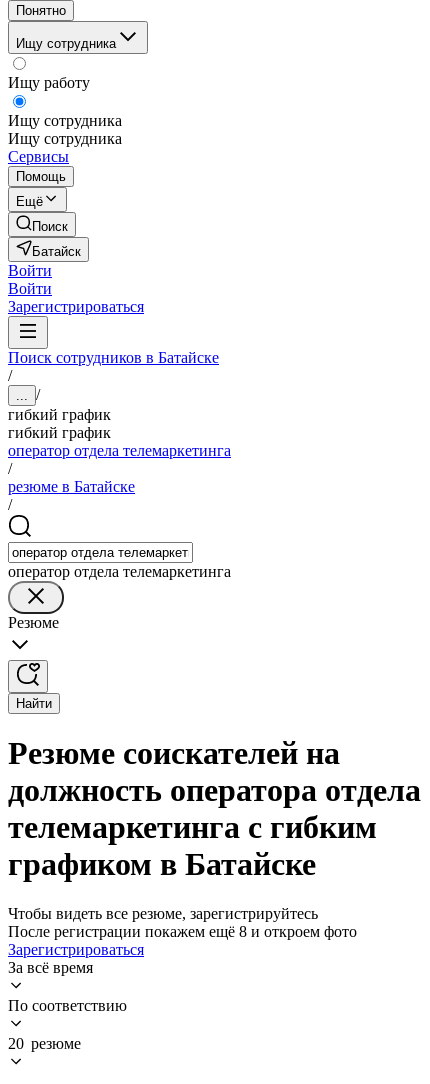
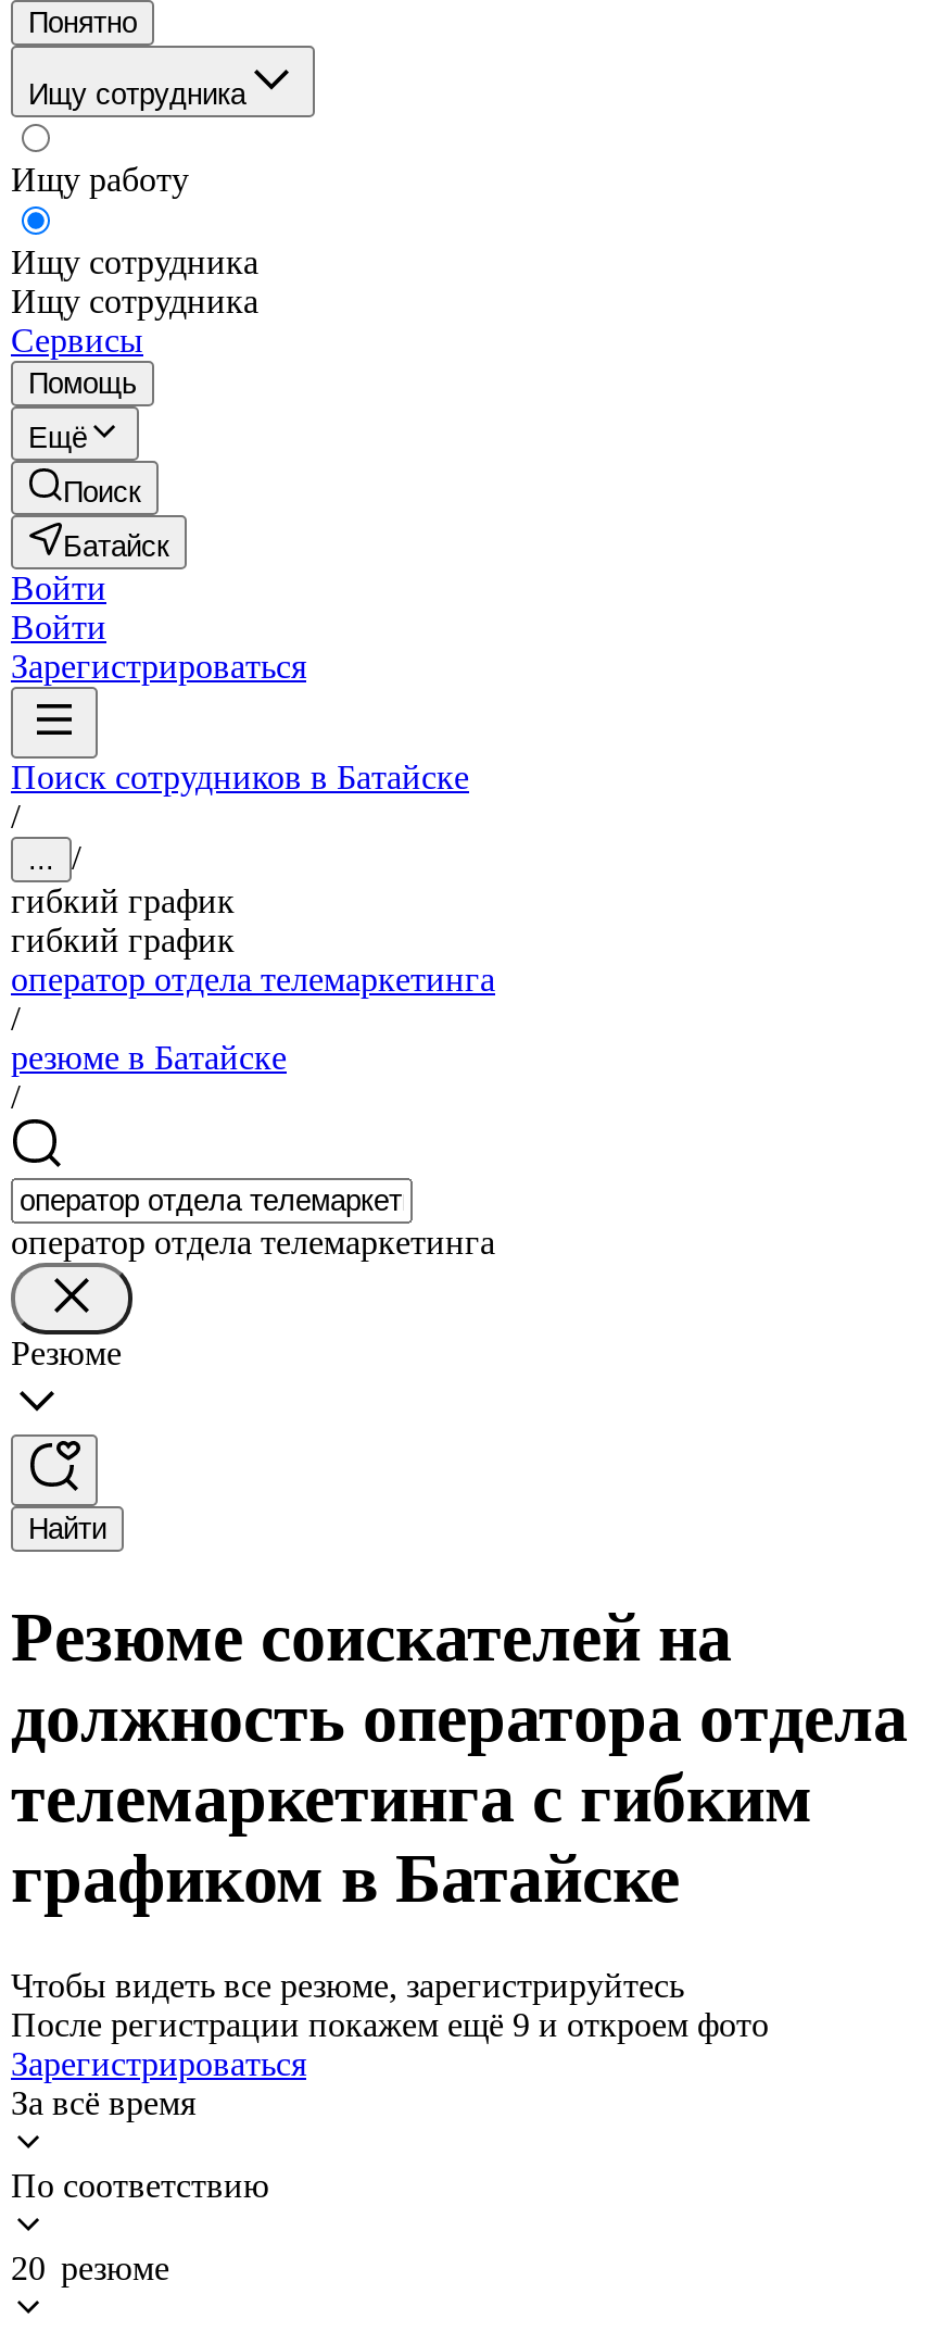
- После регистрации покажем ещё 8 и откроем фото
+ После регистрации покажем ещё 9 и откроем фото
